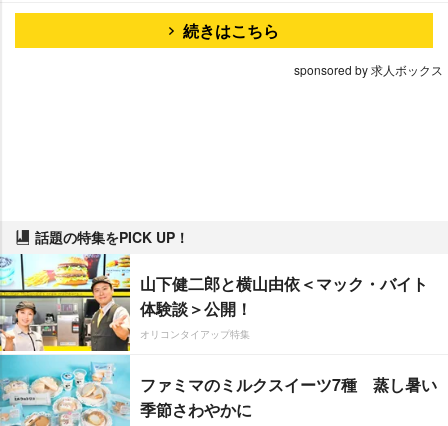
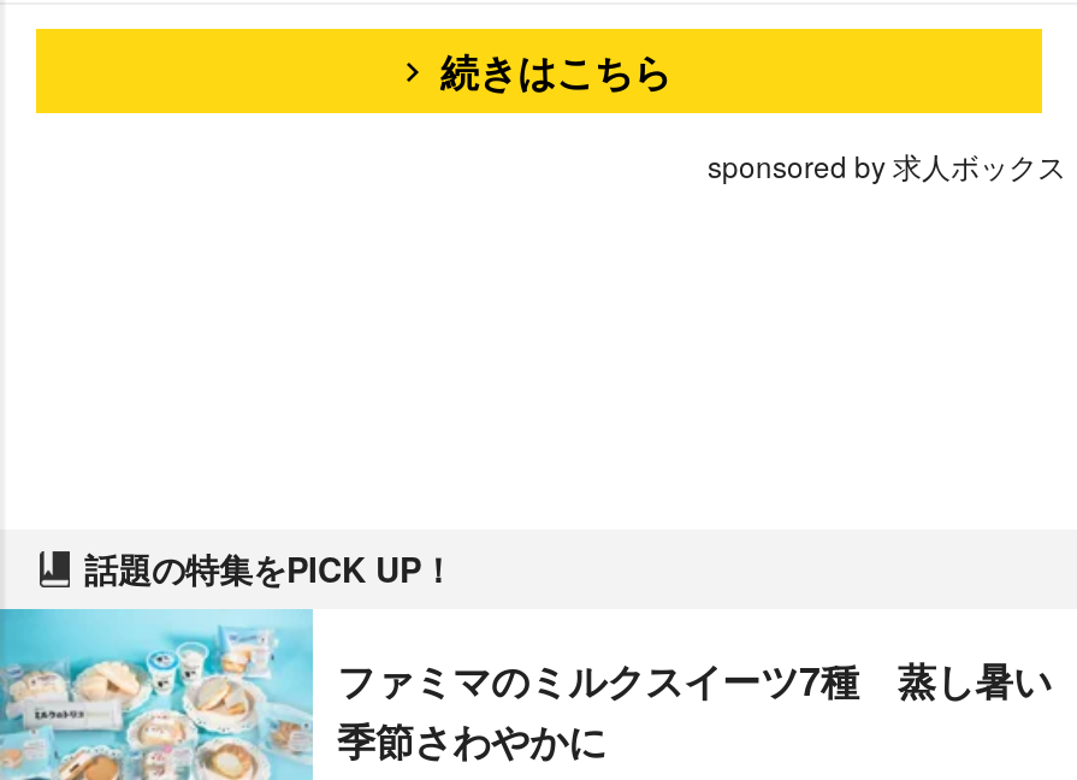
- [image]
- 山下健二郎と横山由依＜マック・バイト
- 体験談＞公開！
- オリコンタイアップ特集
